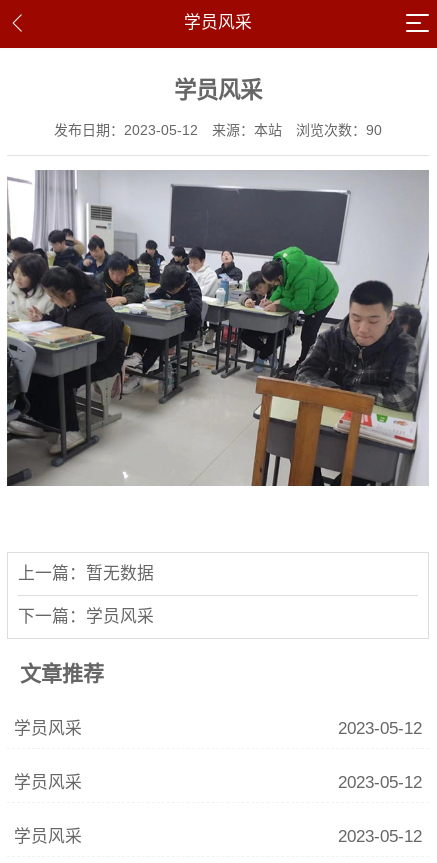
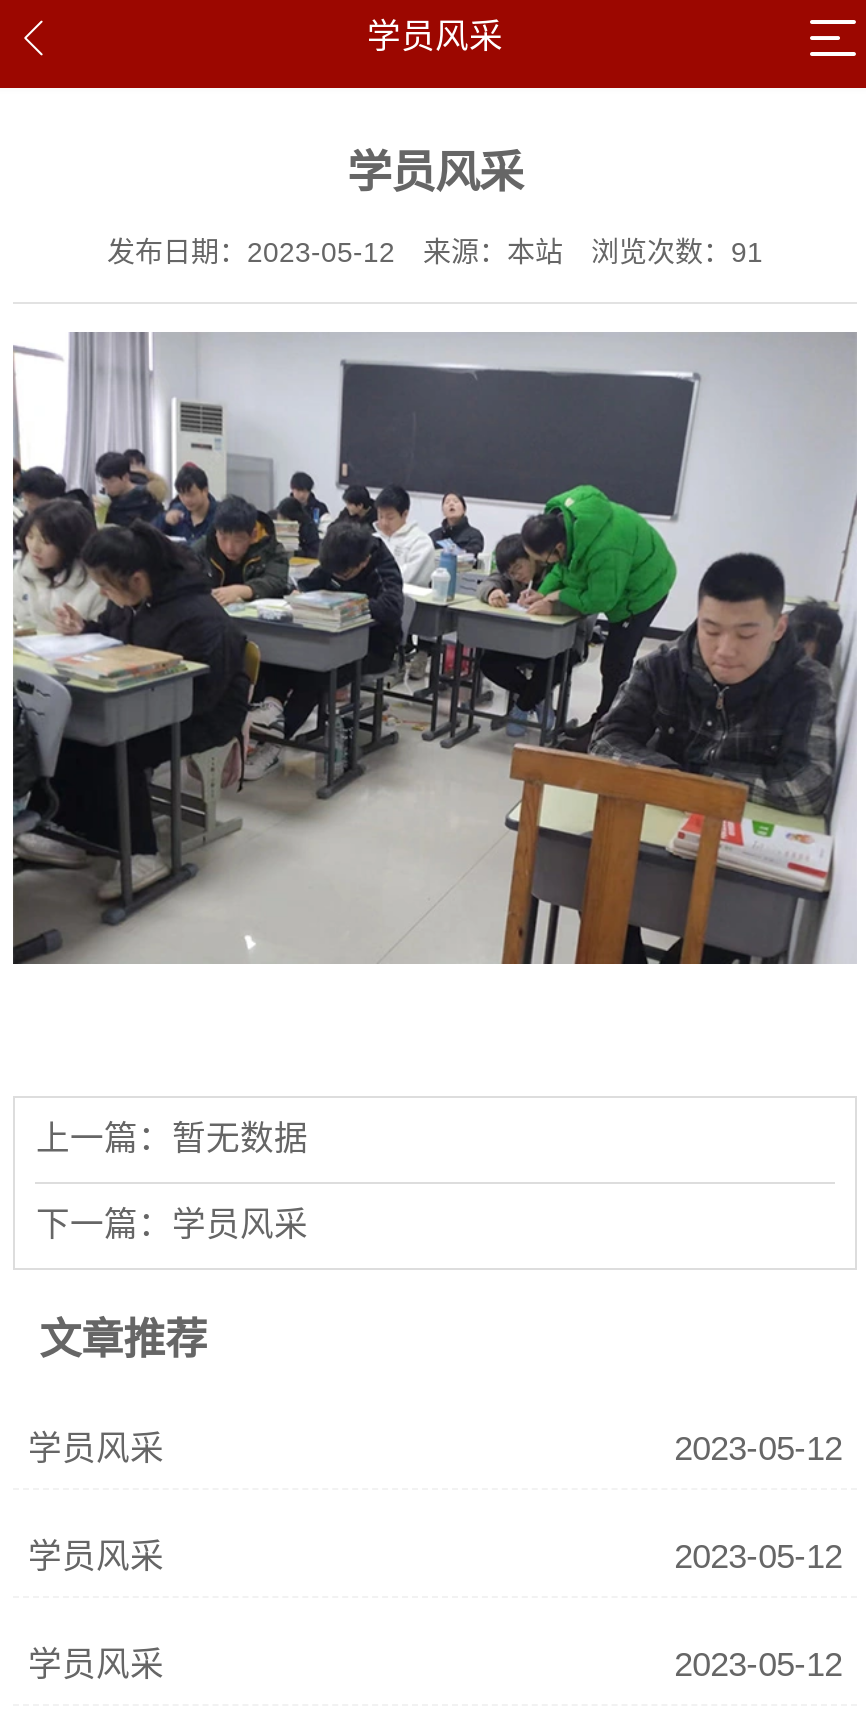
- 发布日期：2023-05-12 来源：本站 浏览次数：90
+ 发布日期：2023-05-12 来源：本站 浏览次数：91
